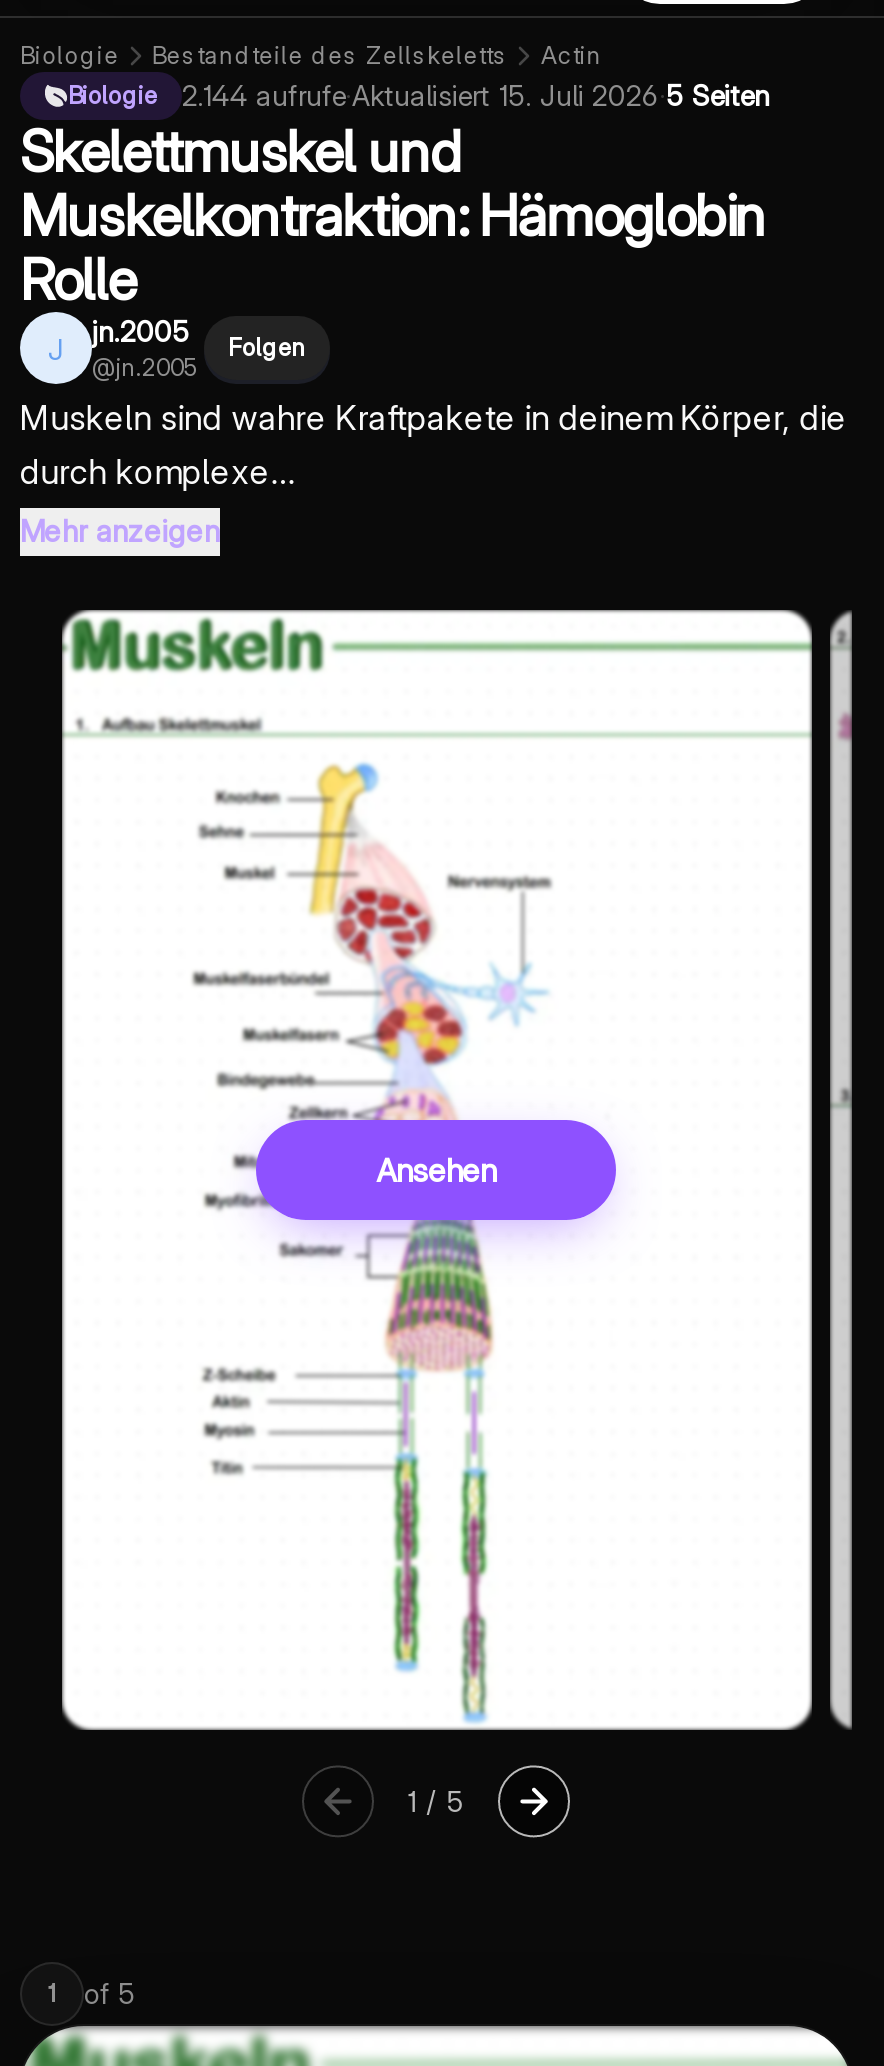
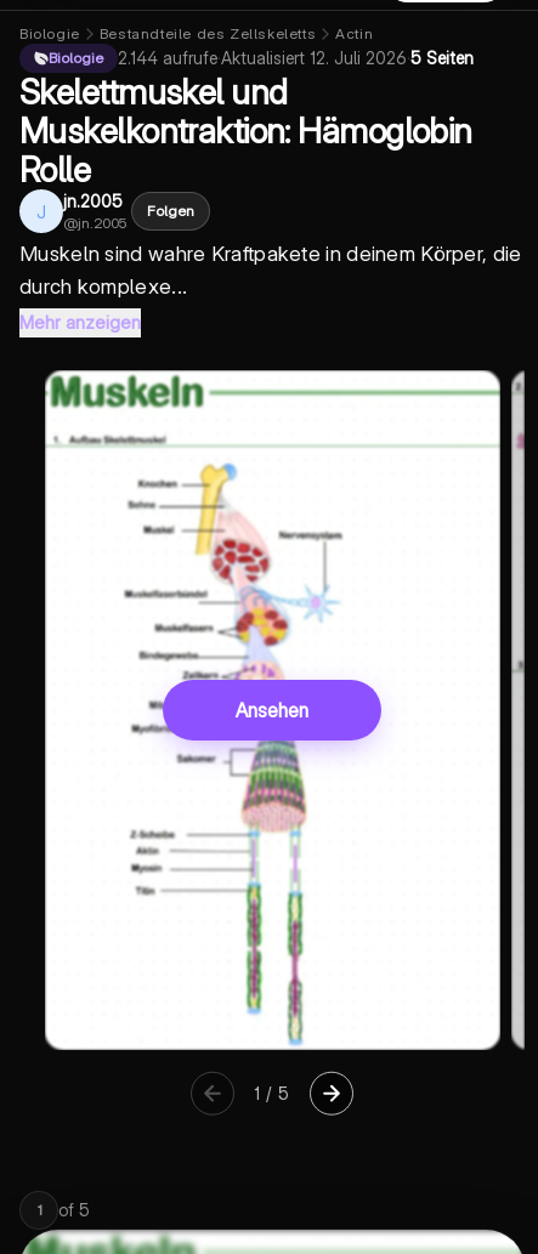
- 2.144 aufrufe · Aktualisiert 15. Juli 2026 · 5 Seiten
+ 2.144 aufrufe · Aktualisiert 12. Juli 2026 · 5 Seiten
